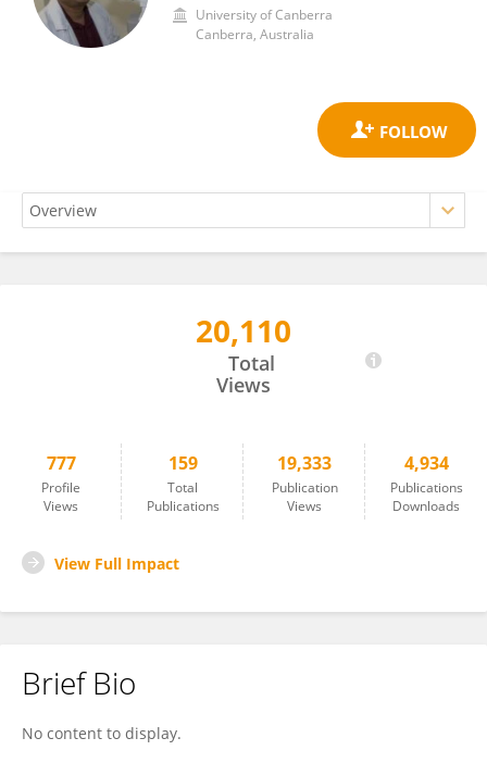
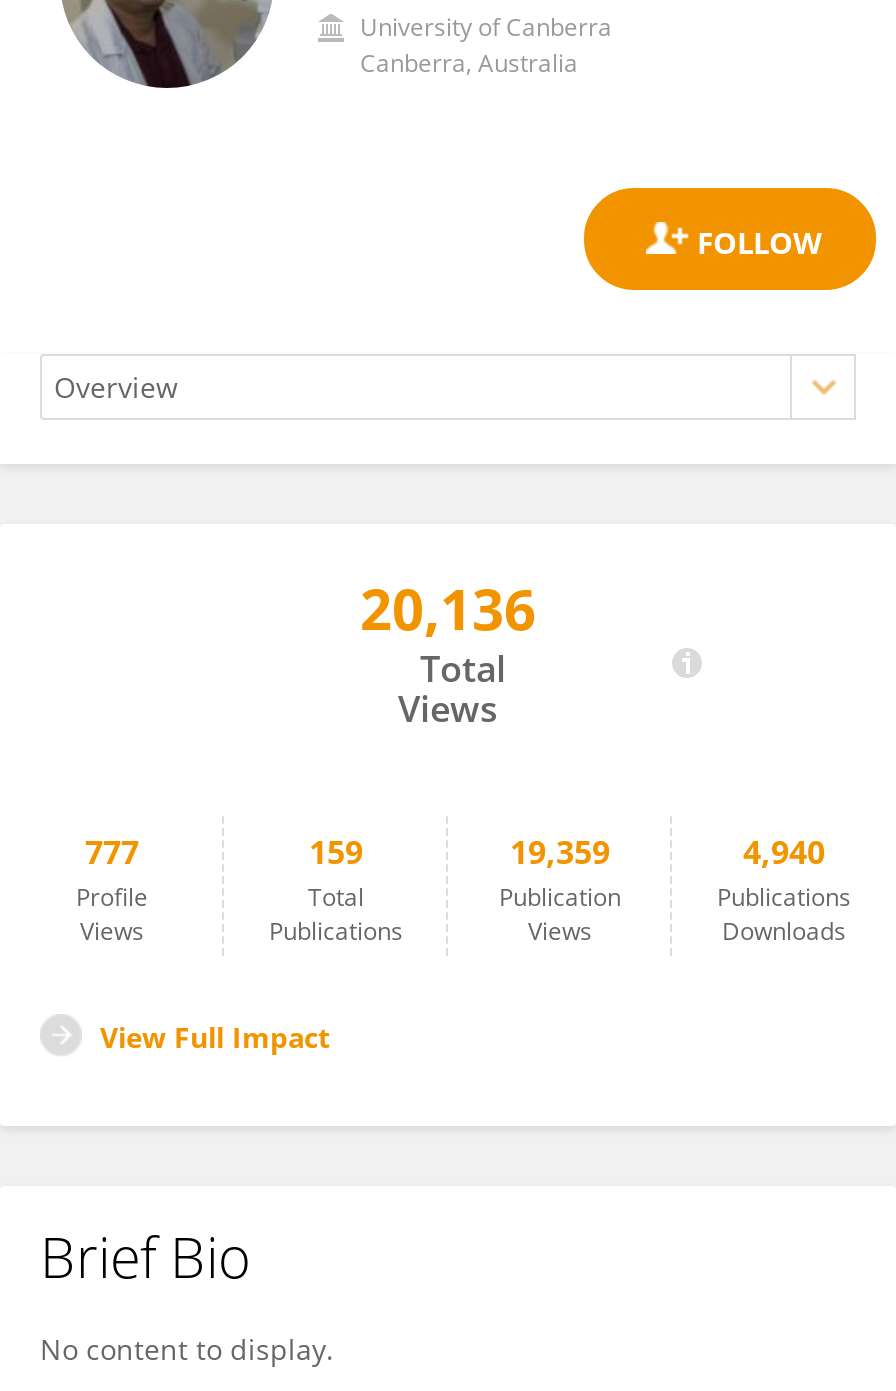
- 20,110
+ 20,136

- 19,333
+ 19,359

- 4,934
+ 4,940
